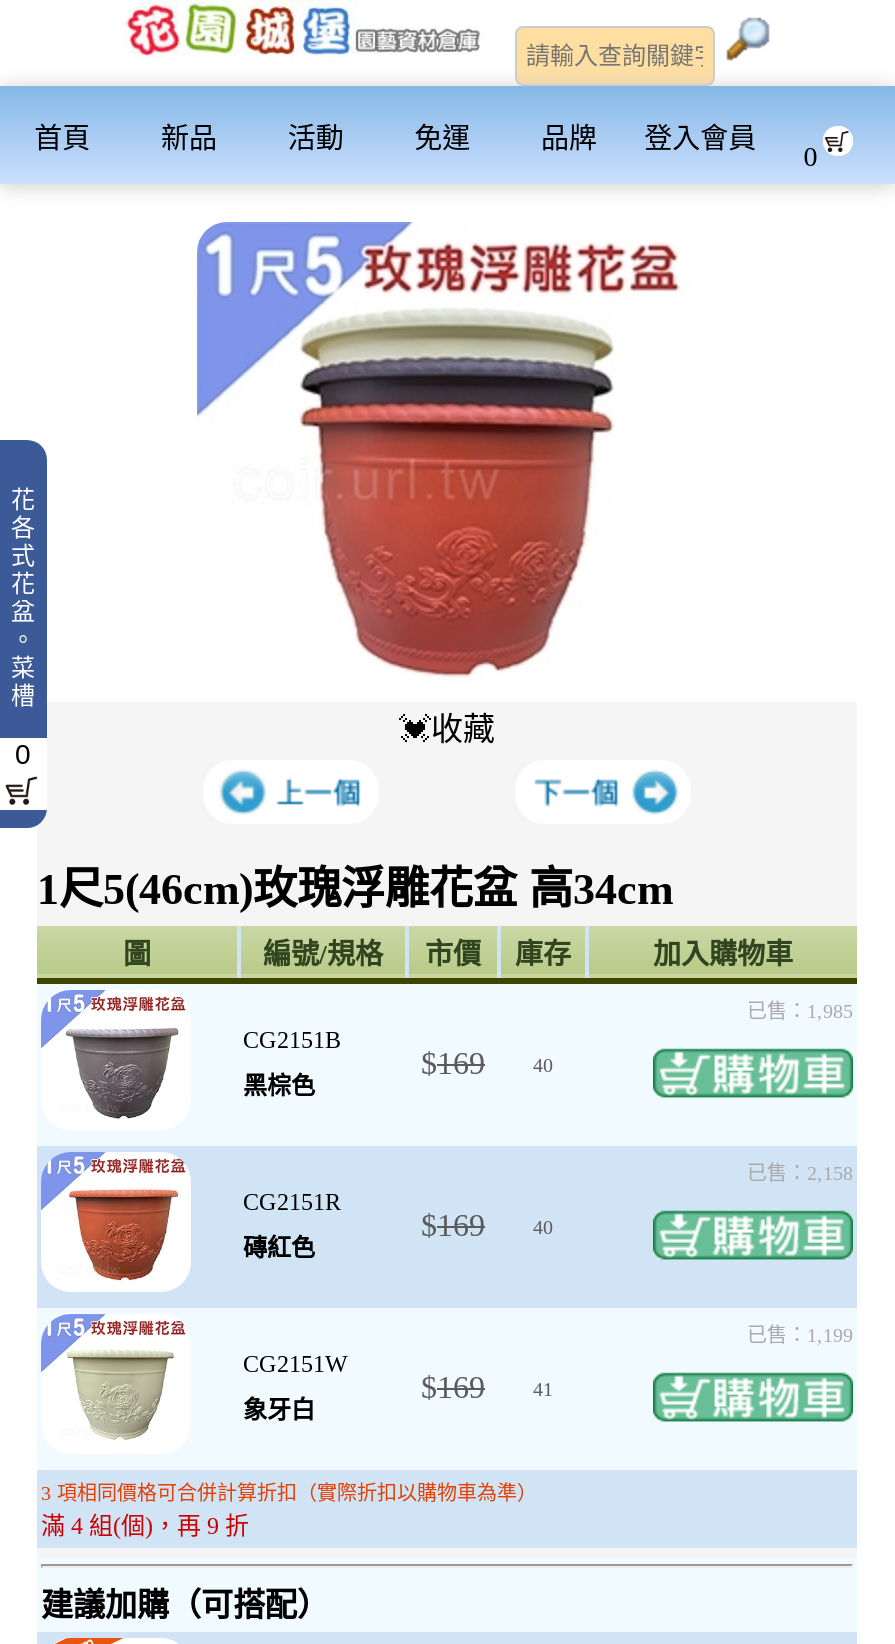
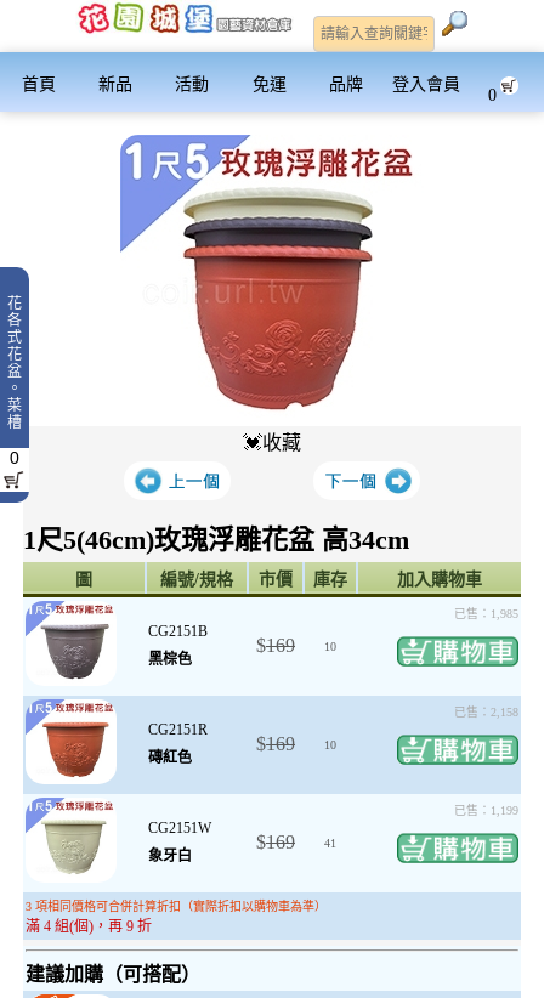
- 40
+ 10

- 40
+ 10
